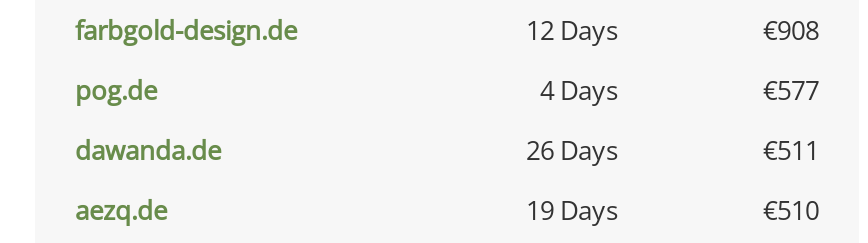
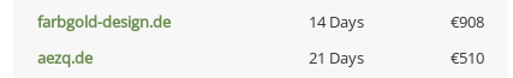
- 12 Days
+ 14 Days

- pog.de
- 4 Days
- €577
- dawanda.de
- 26 Days
- €511

- 19 Days
+ 21 Days
